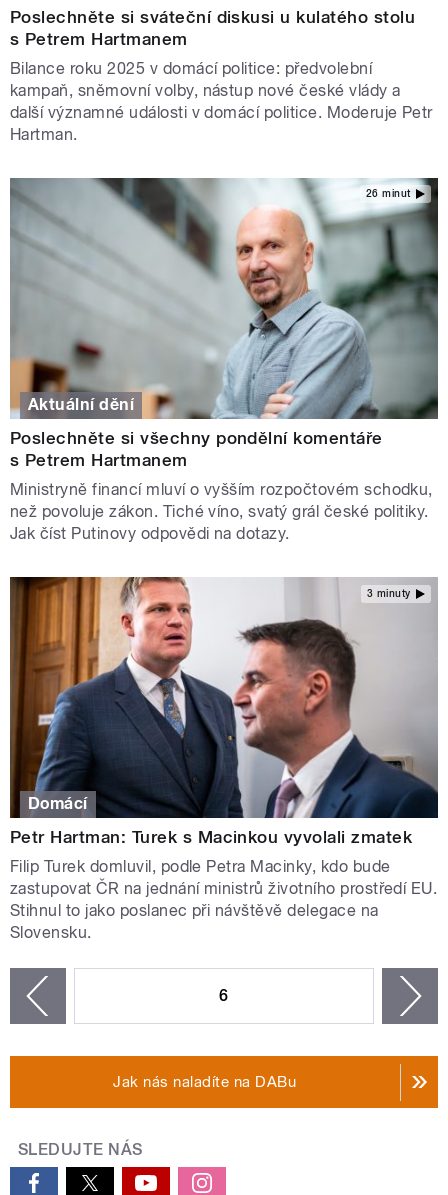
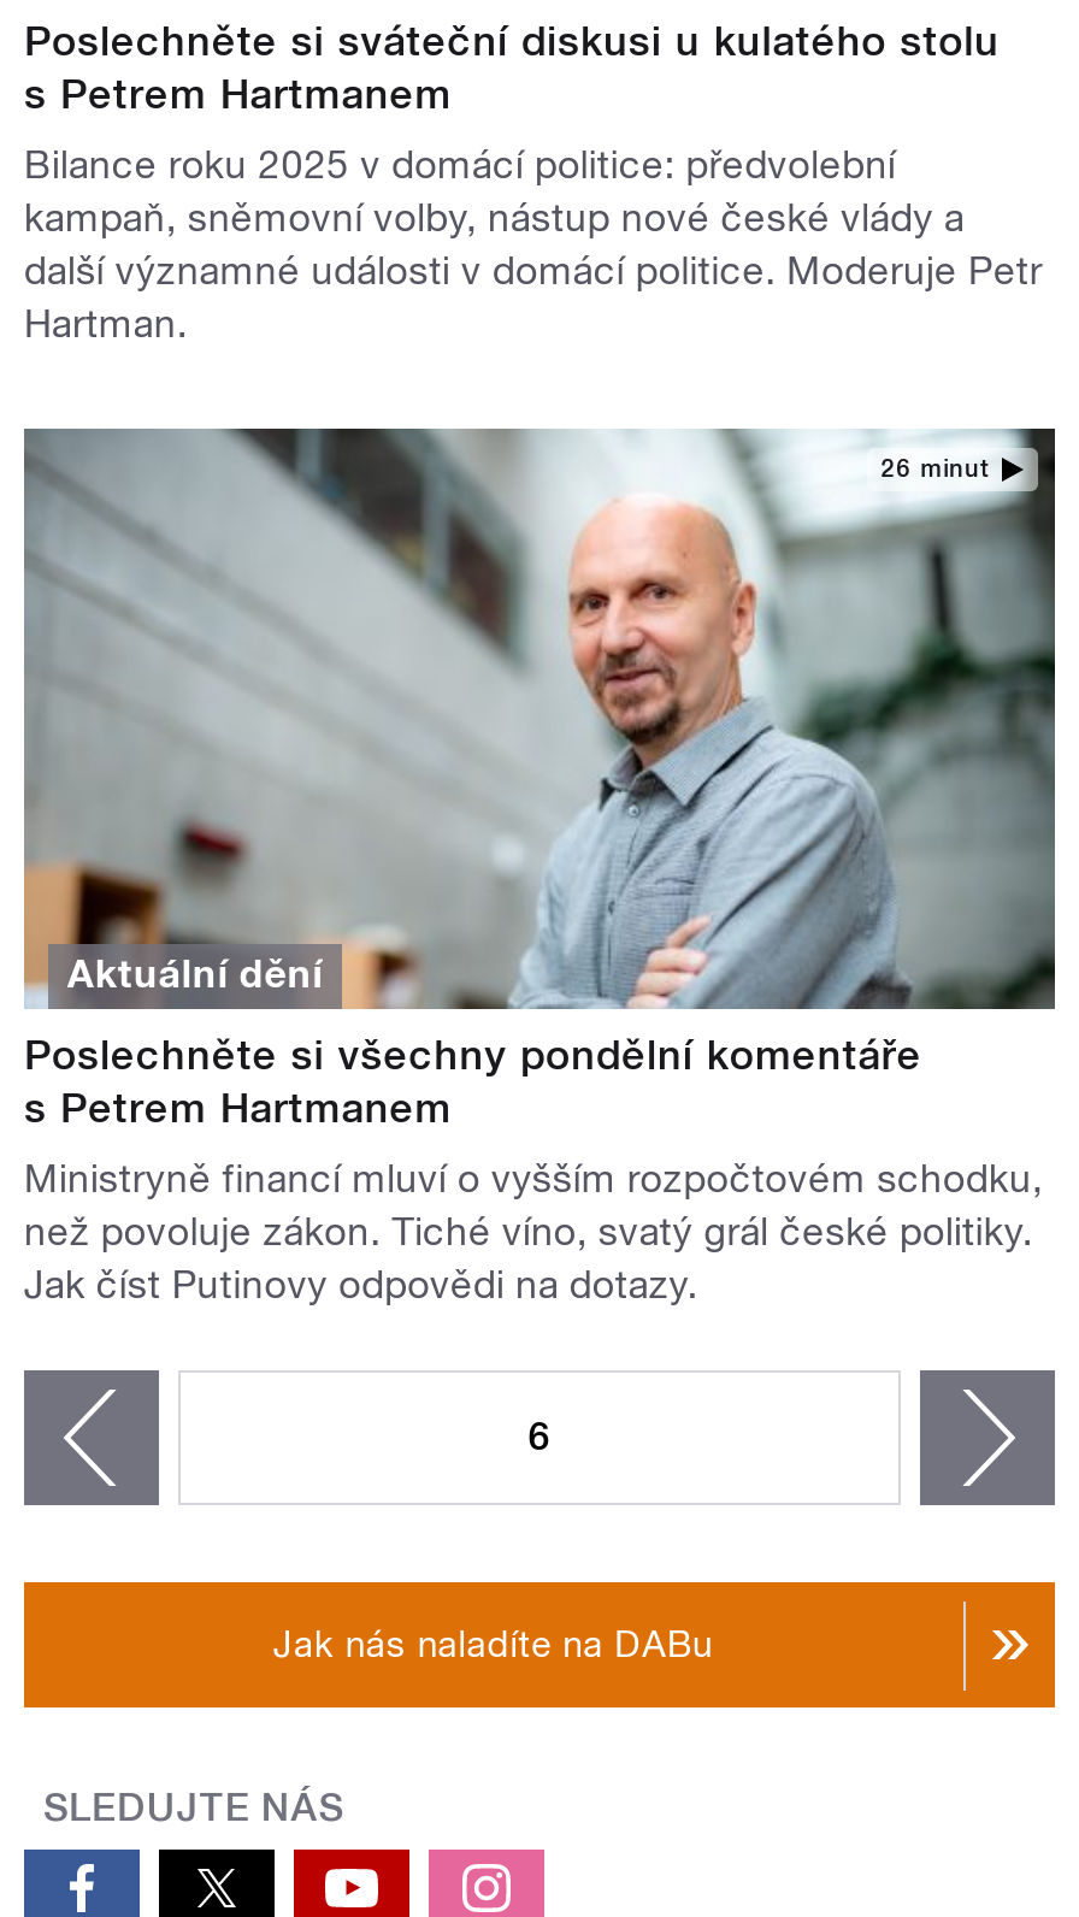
- [image]
- 3 minuty

- Domácí
- Petr Hartman: Turek s Macinkou vyvolali zmatek
- Filip Turek domluvil, podle Petra Macinky, kdo bude
- zastupovat ČR na jednání ministrů životního prostředí EU.
- Stihnul to jako poslanec při návštěvě delegace na
- Slovensku.
